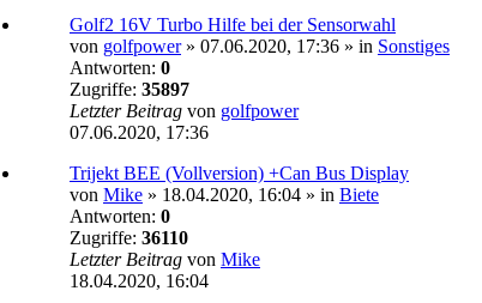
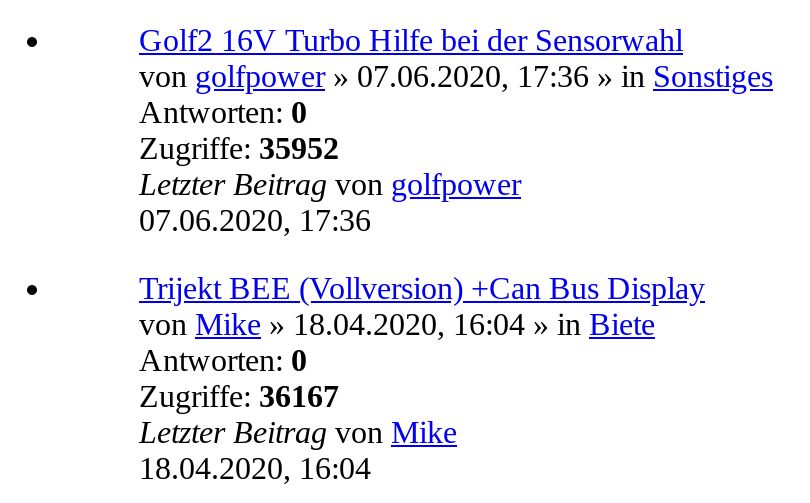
- Zugriffe: 35897
+ Zugriffe: 35952

- Zugriffe: 36110
+ Zugriffe: 36167
